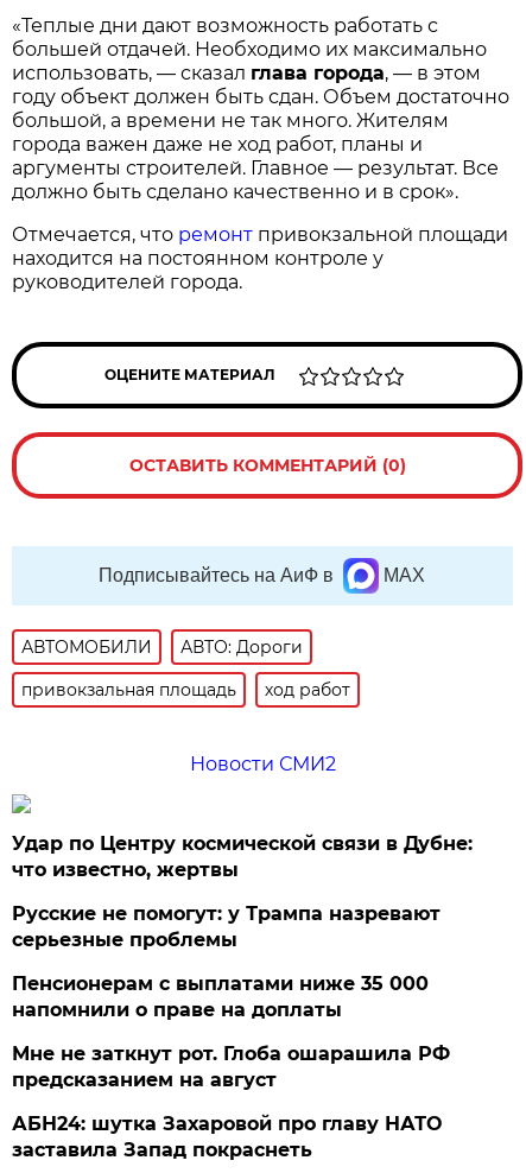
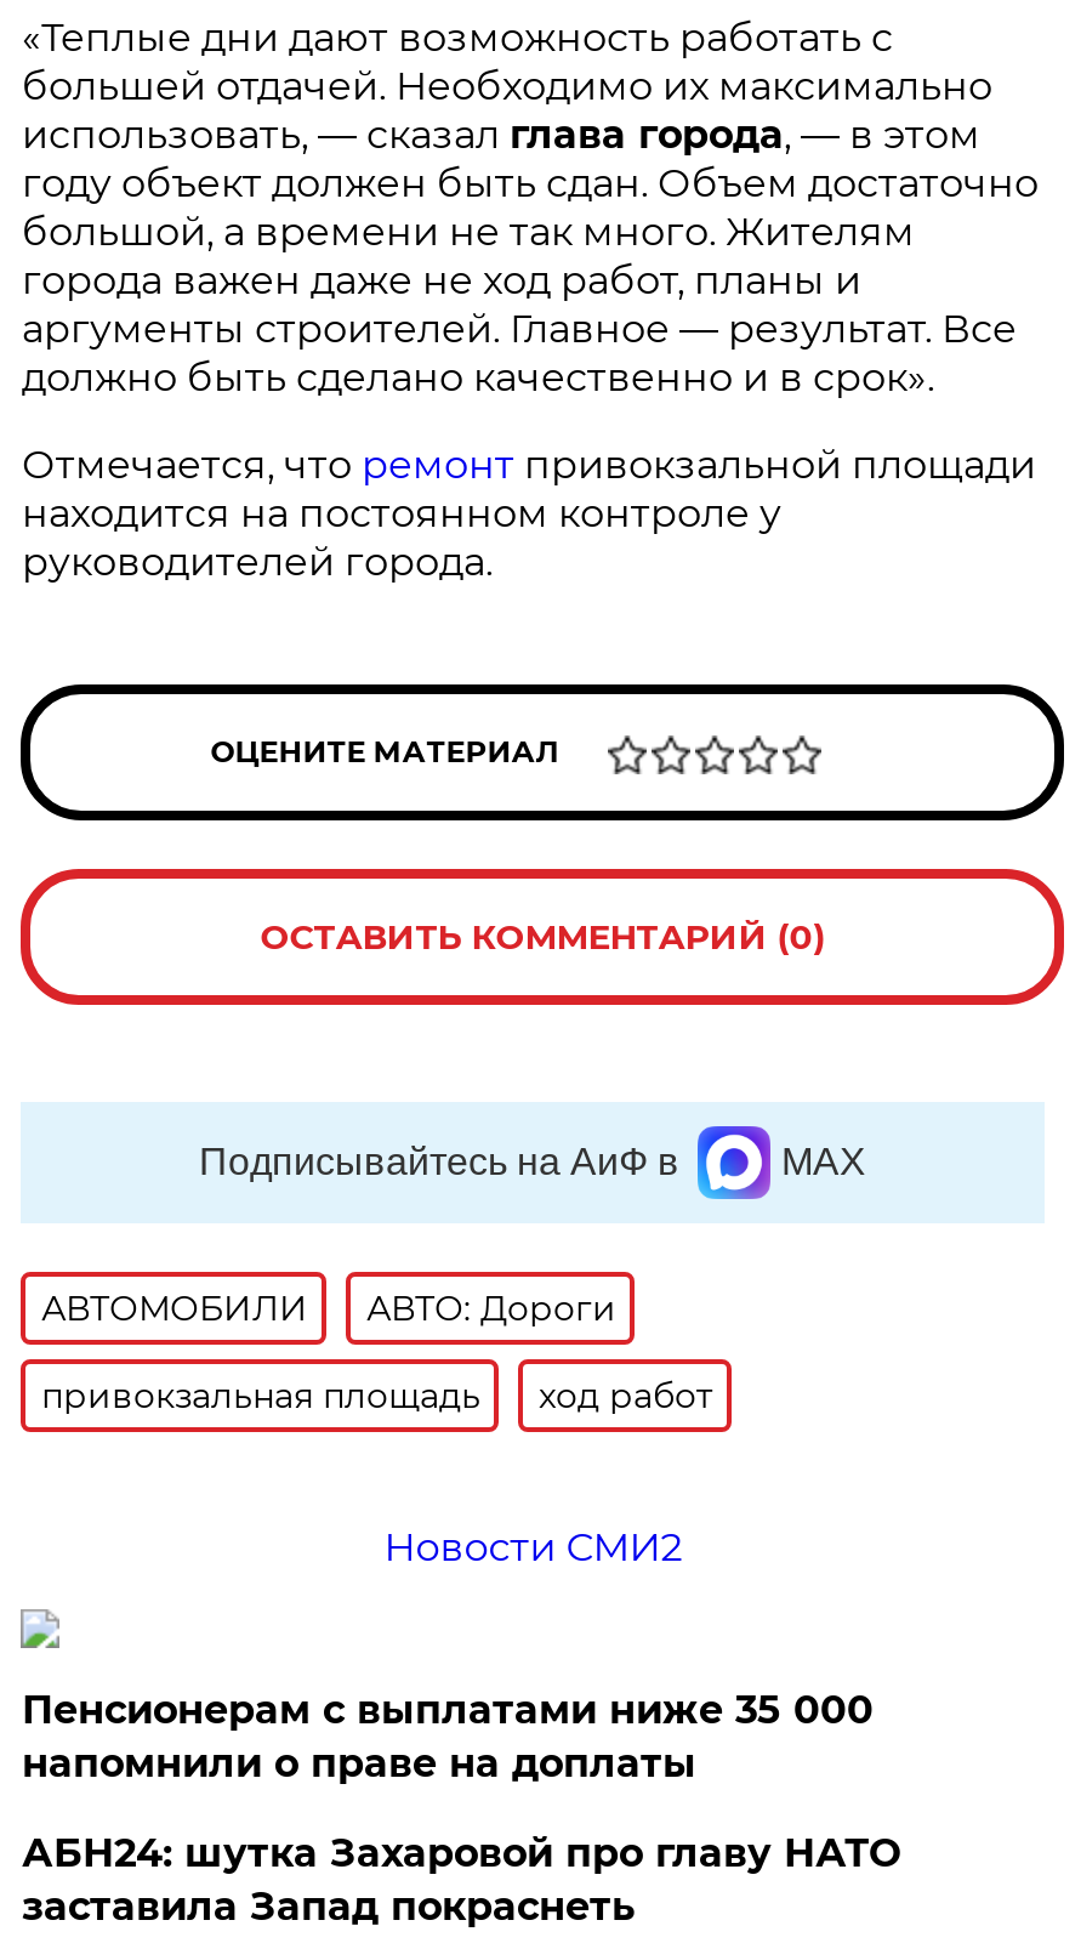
- Удар по Центру космической связи в Дубне:
- что известно, жертвы
- Русские не помогут: у Трампа назревают
- серьезные проблемы

- Мне не заткнут рот. Глоба ошарашила РФ
- предсказанием на август
